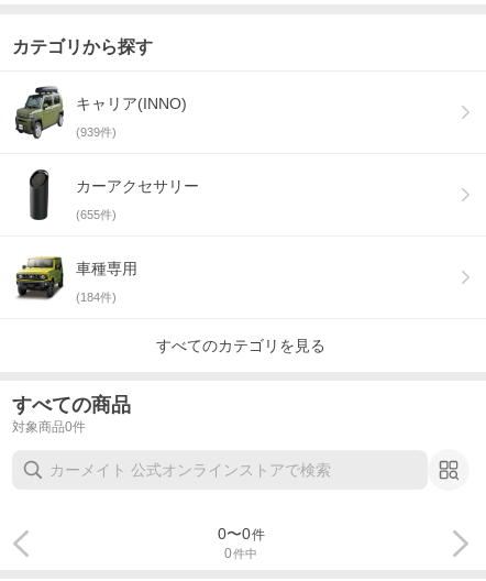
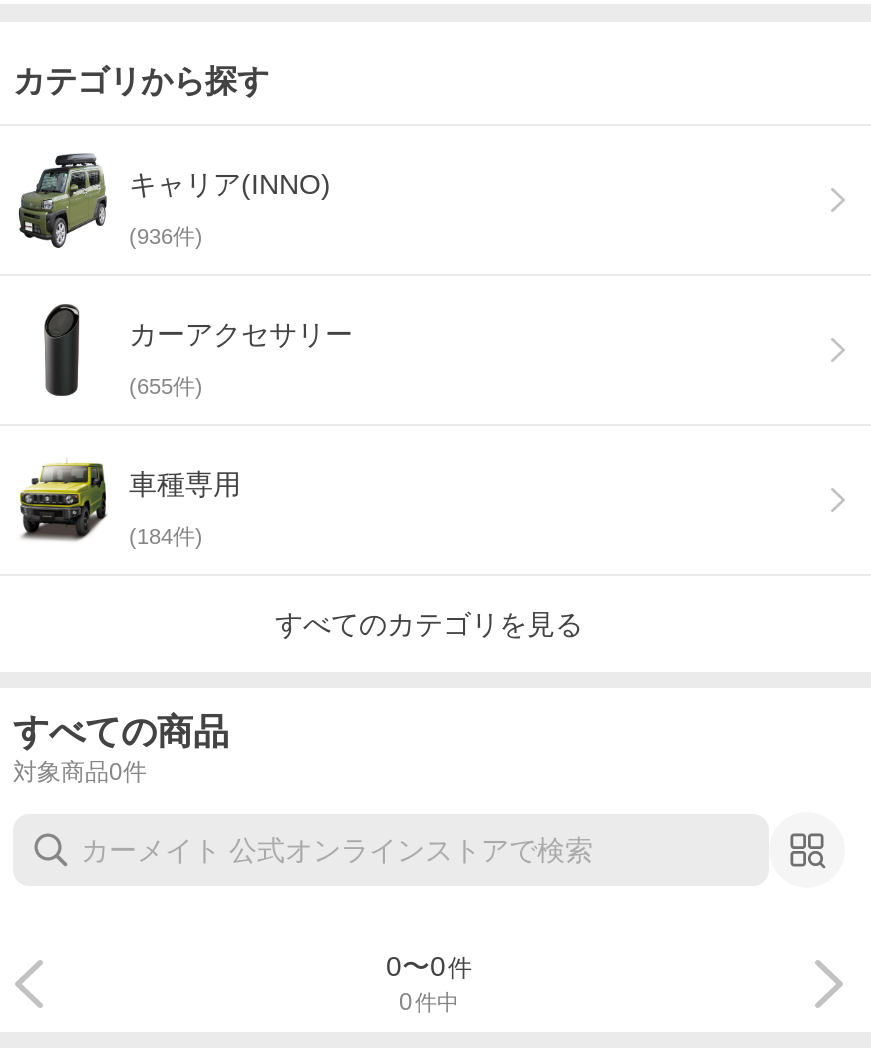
- (939件)
+ (936件)
